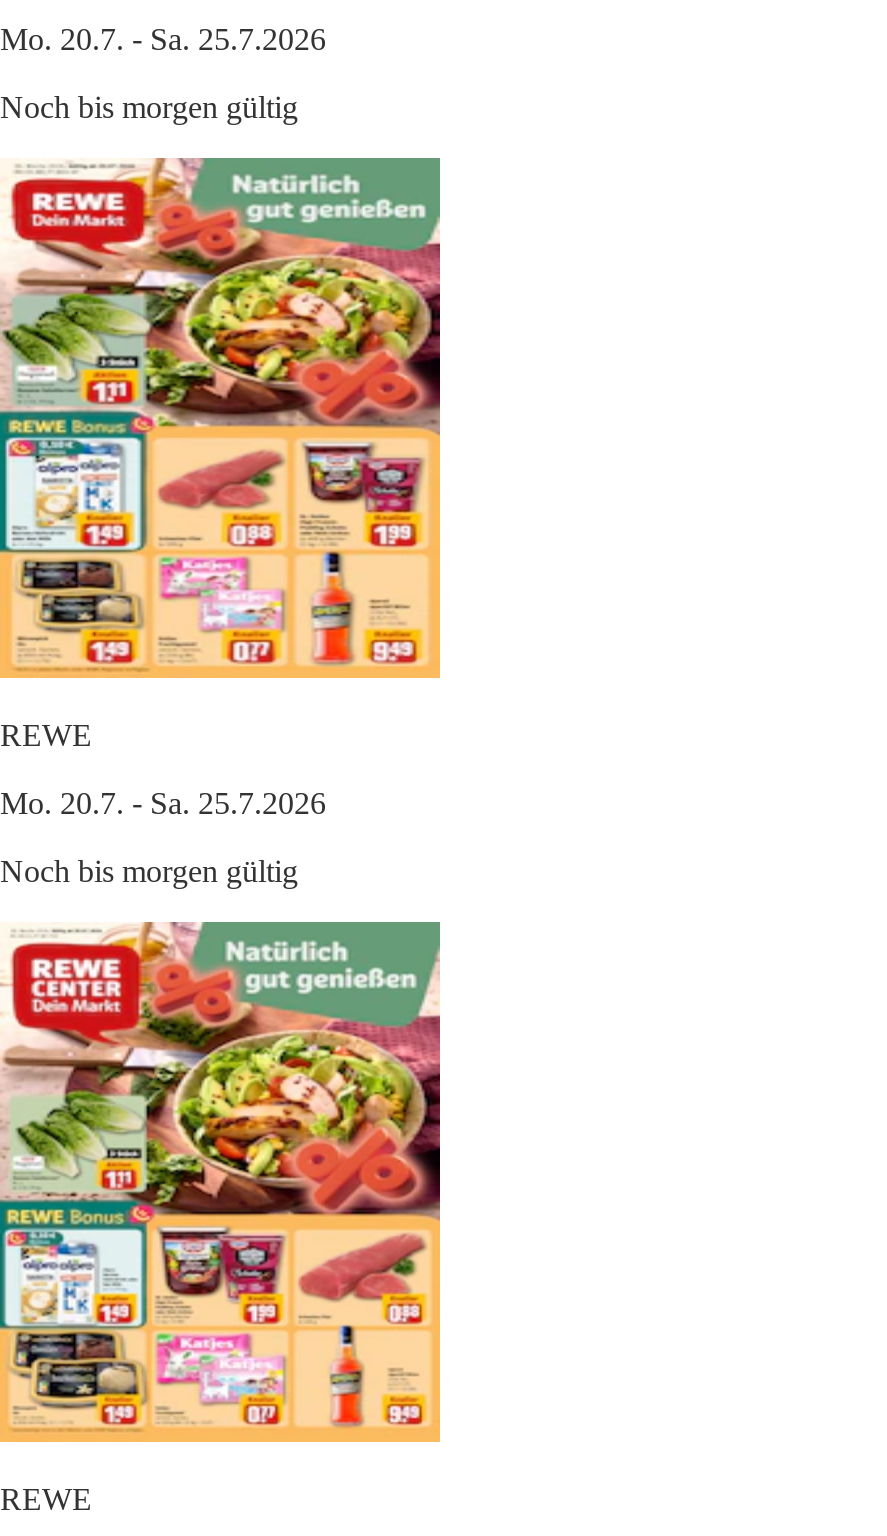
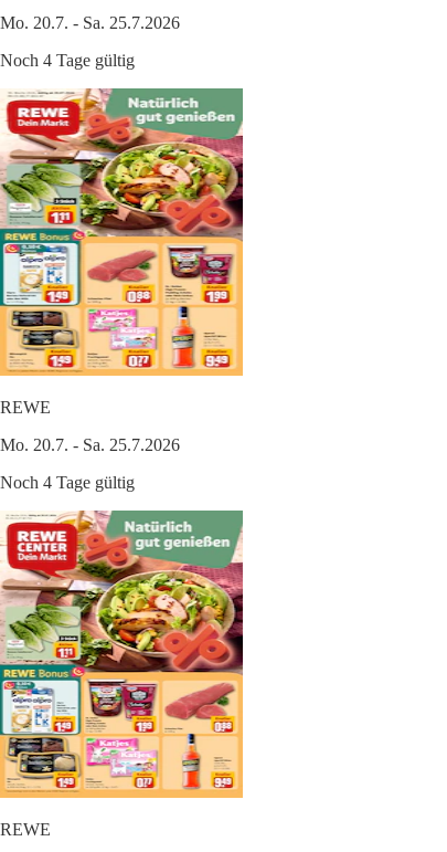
- Noch bis morgen gültig
+ Noch 4 Tage gültig

- Noch bis morgen gültig
+ Noch 4 Tage gültig
